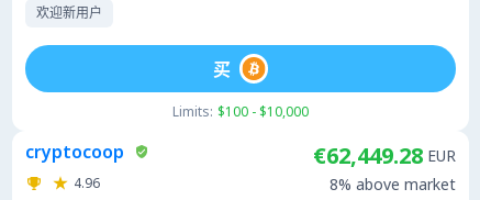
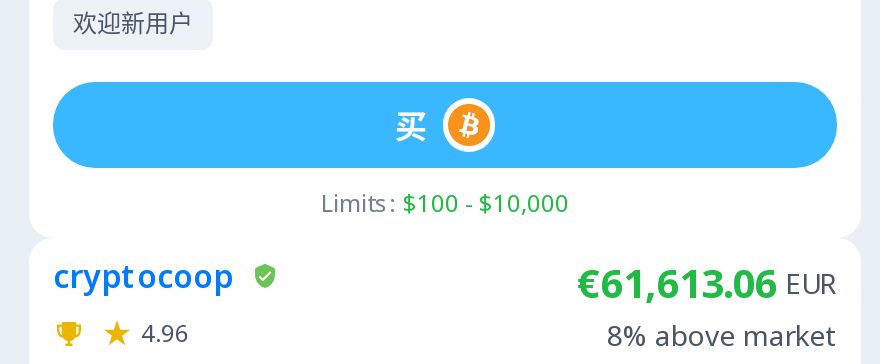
- €62,449.28 EUR
+ €61,613.06 EUR
